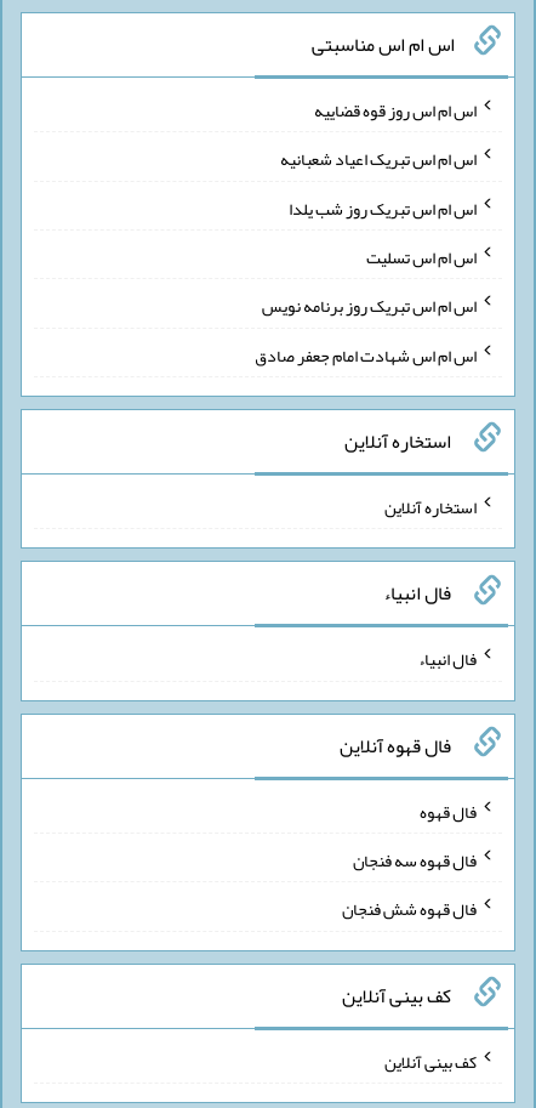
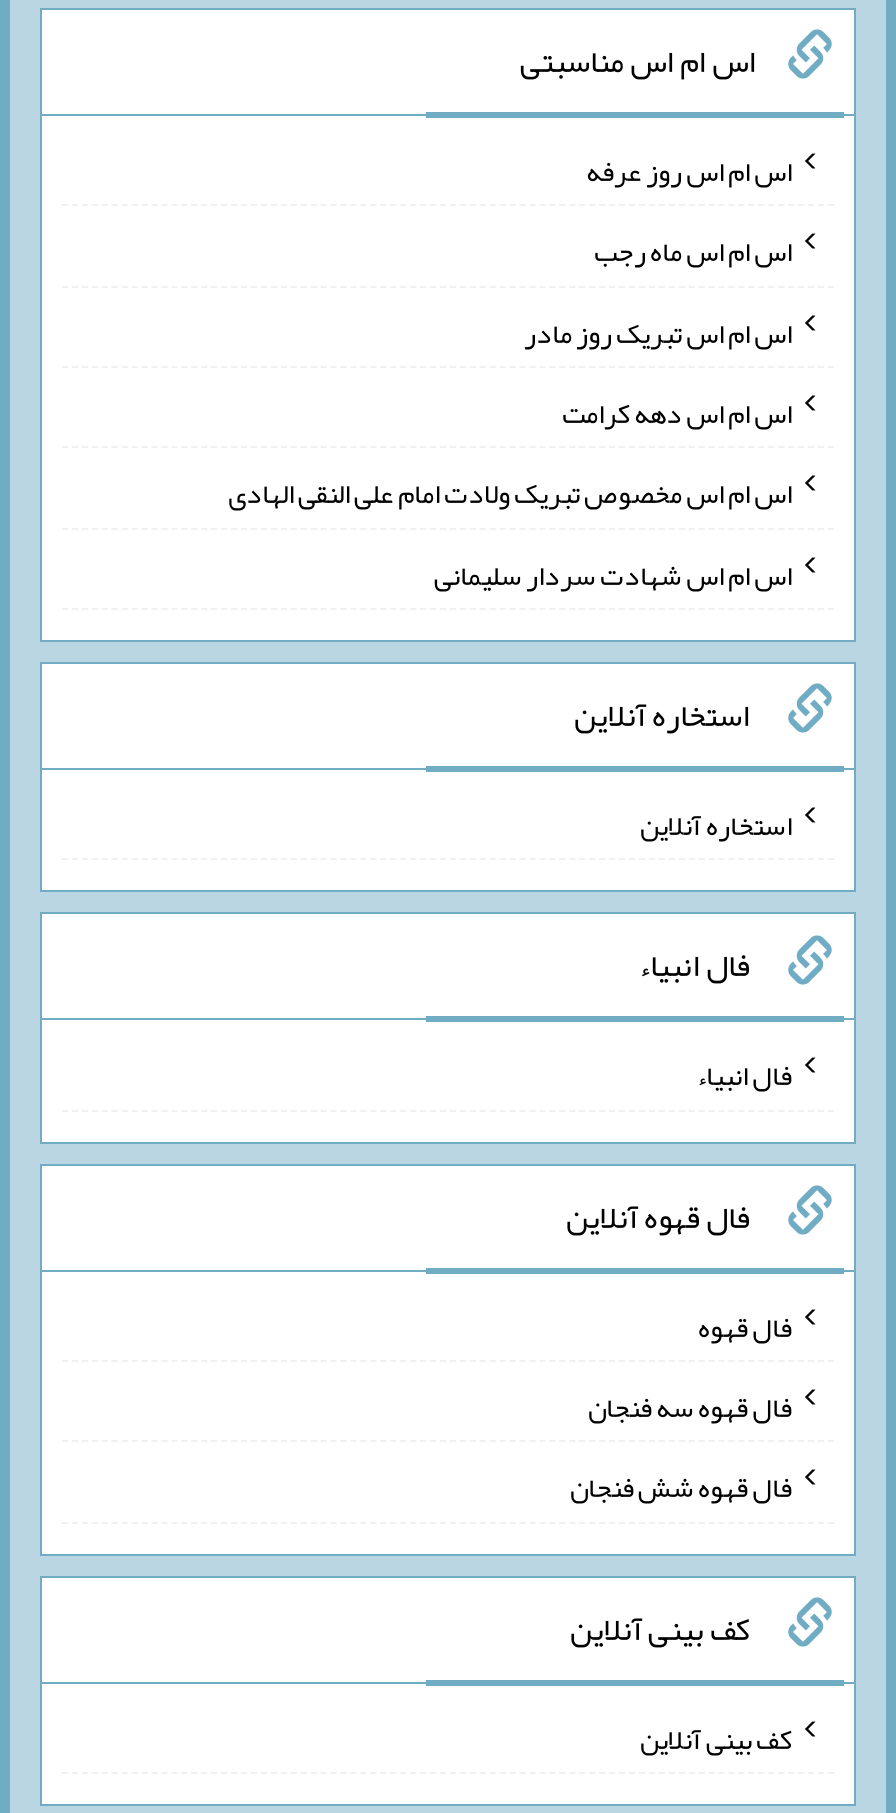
- اس ام اس روز قوه قضاییه
- اس ام اس تبریک اعیاد شعبانیه
- اس ام اس تبریک روز شب یلدا
- اس ام اس تسلیت
- اس ام اس تبریک روز برنامه نویس
- اس ام اس شهادت امام جعفر صادق
+ اس ام اس روز عرفه
+ اس ام اس ماه رجب
+ اس ام اس تبریک روز مادر
+ اس ام اس دهه کرامت
+ اس ام اس مخصوص تبریک ولادت امام علی النقی الهادی
+ اس ام اس شهادت سردار سلیمانی
